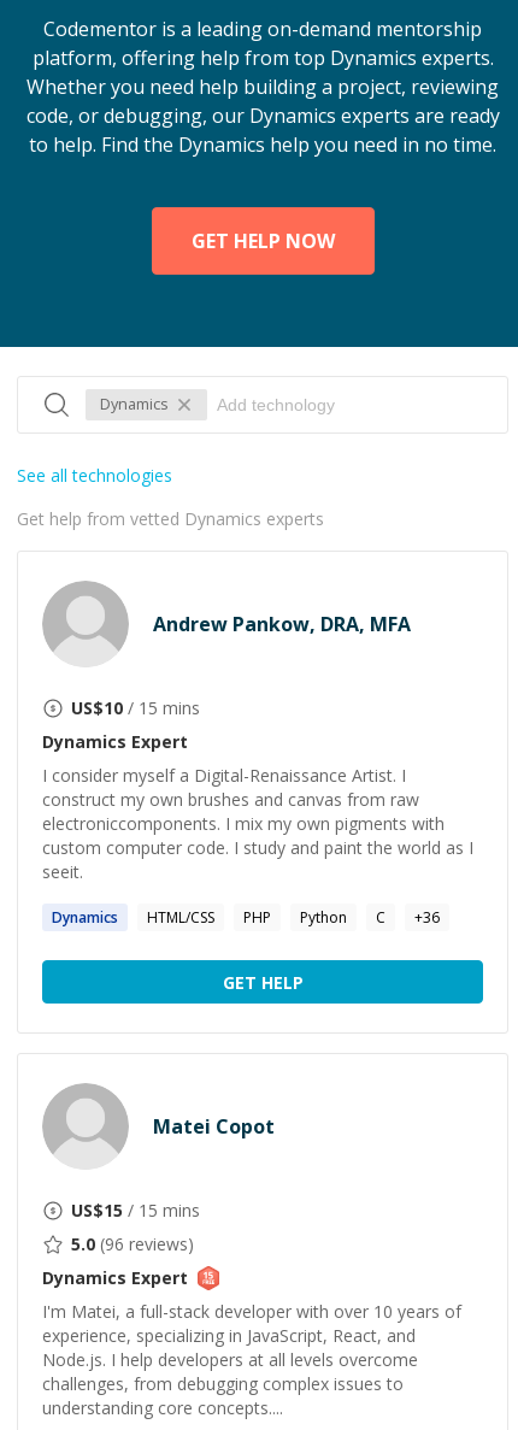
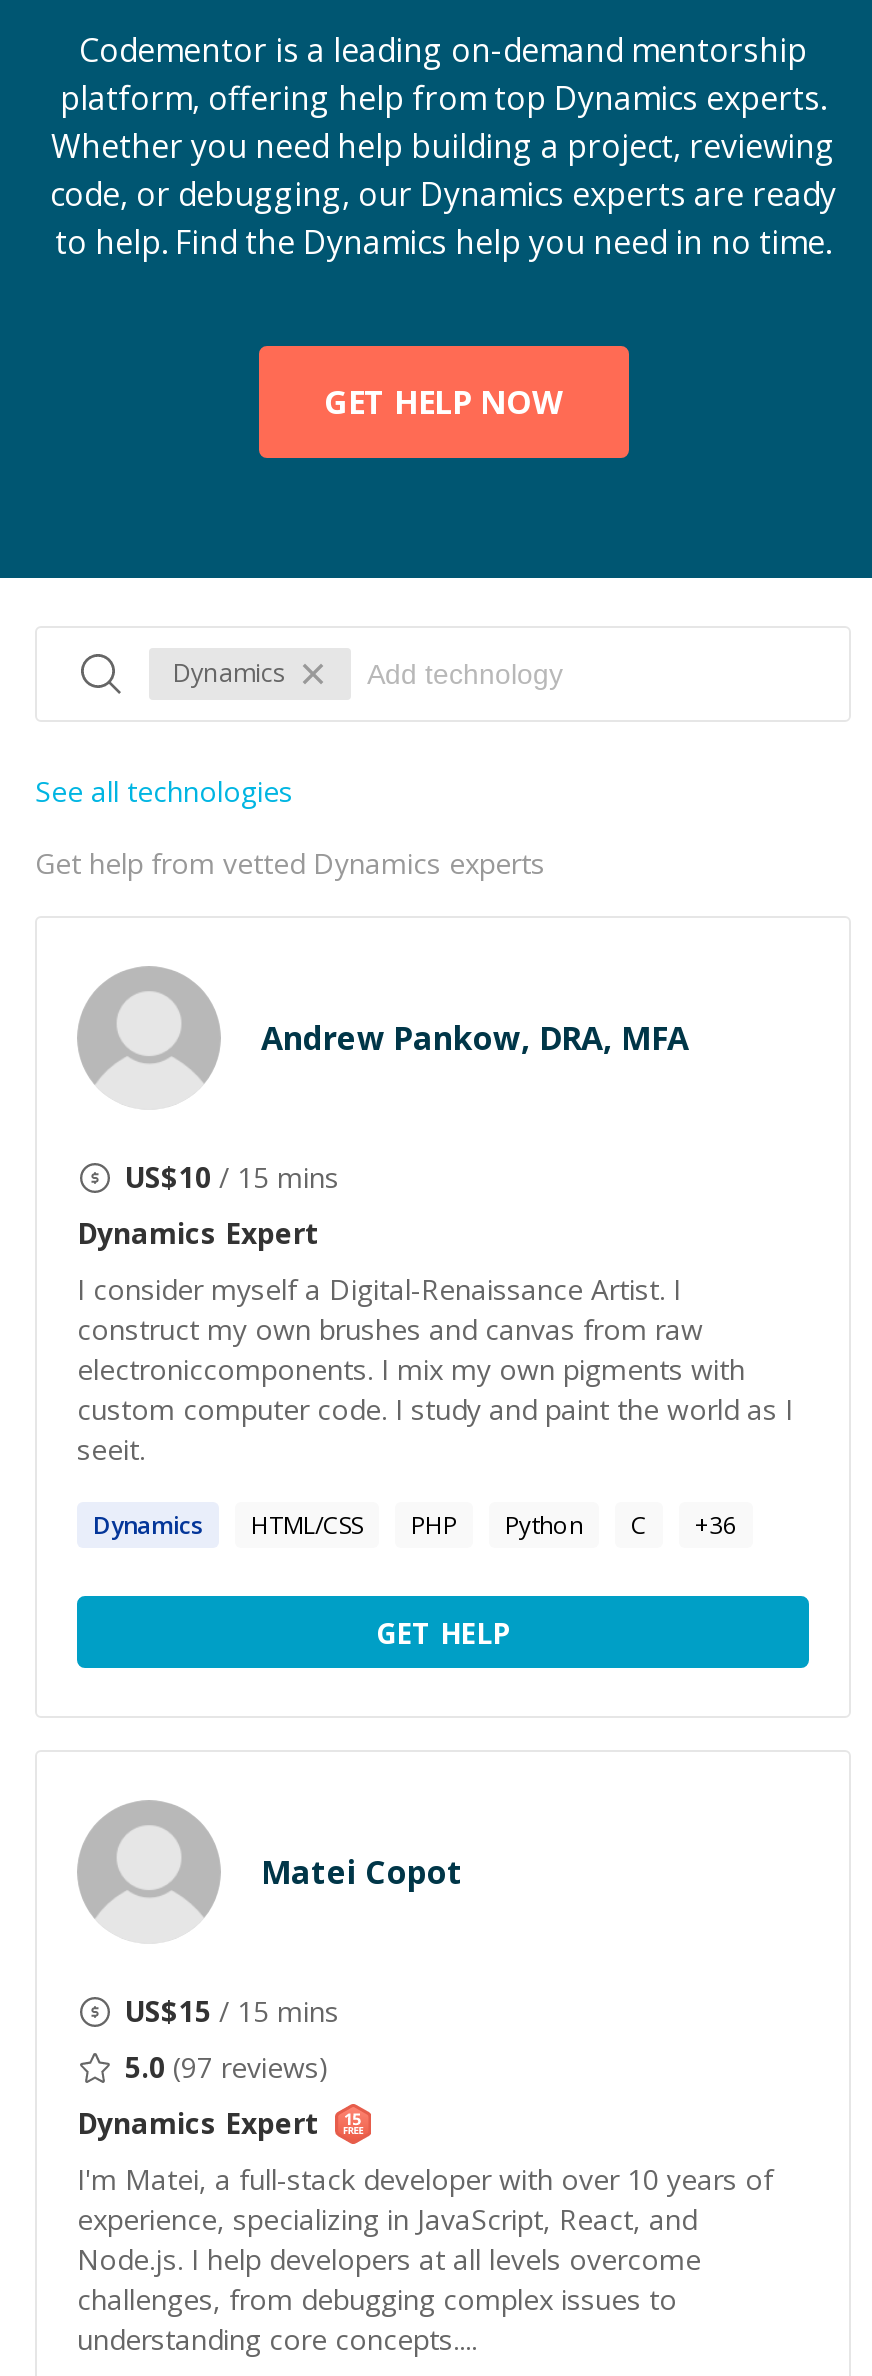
- 5.0 (96 reviews)
+ 5.0 (97 reviews)
